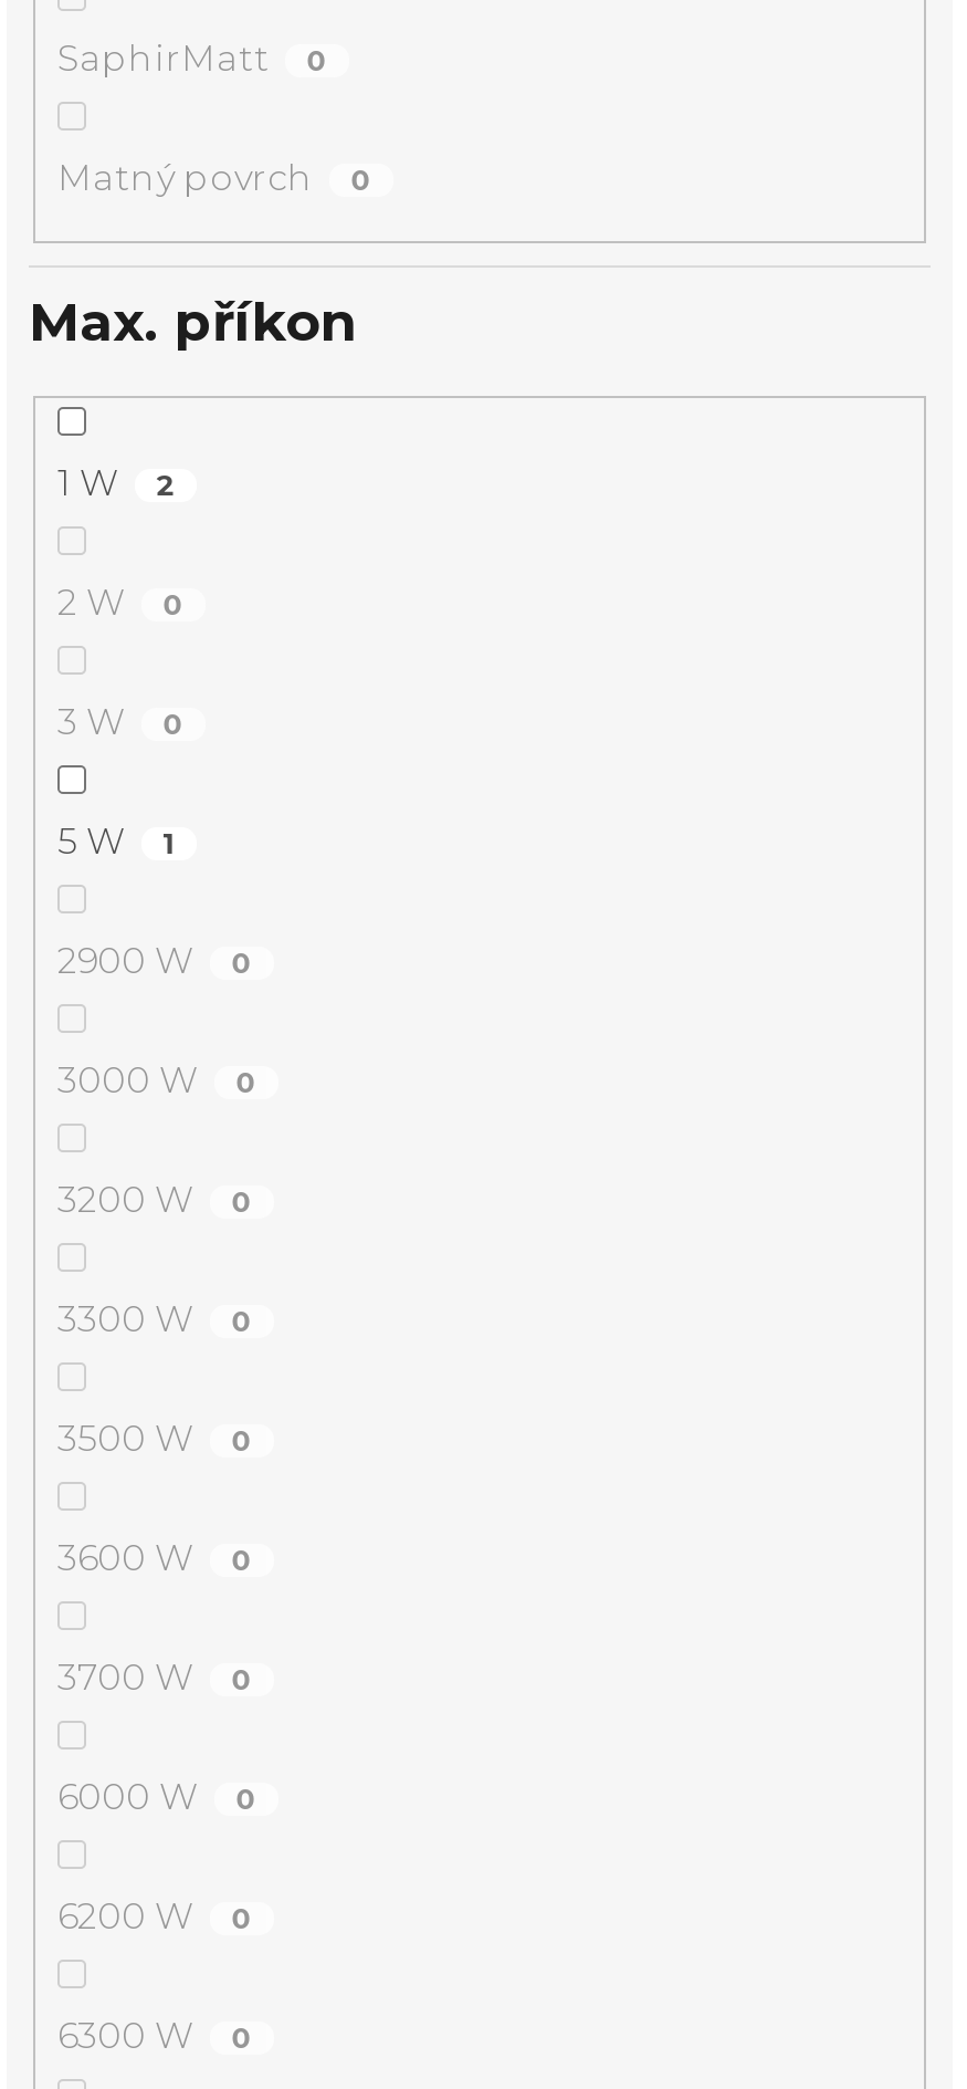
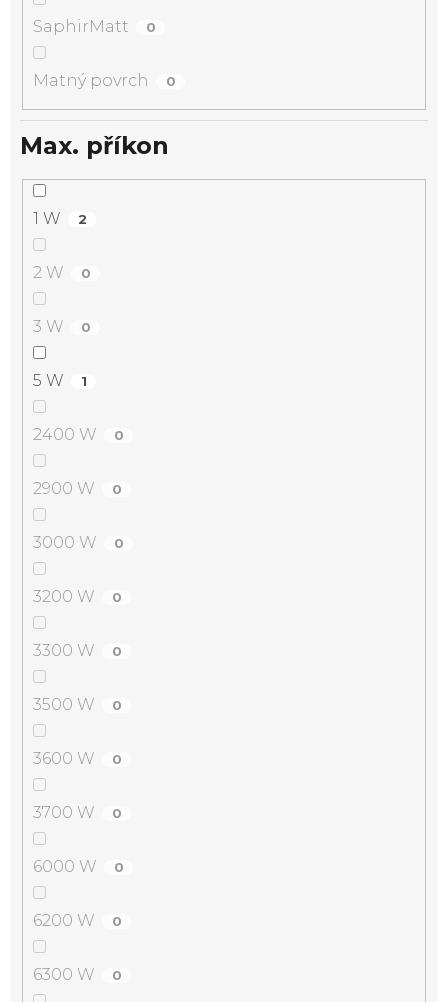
+ 2400 W
+ 0
